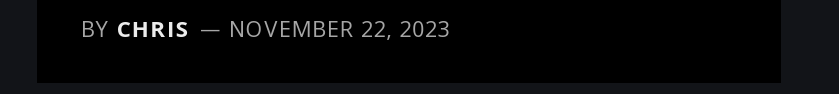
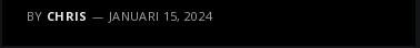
- BY CHRIS NOVEMBER 22, 2023
+ BY CHRIS JANUARI 15, 2024
